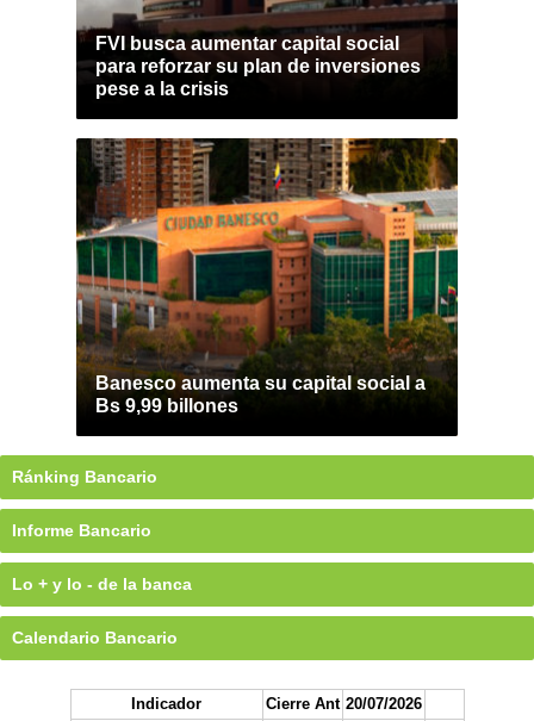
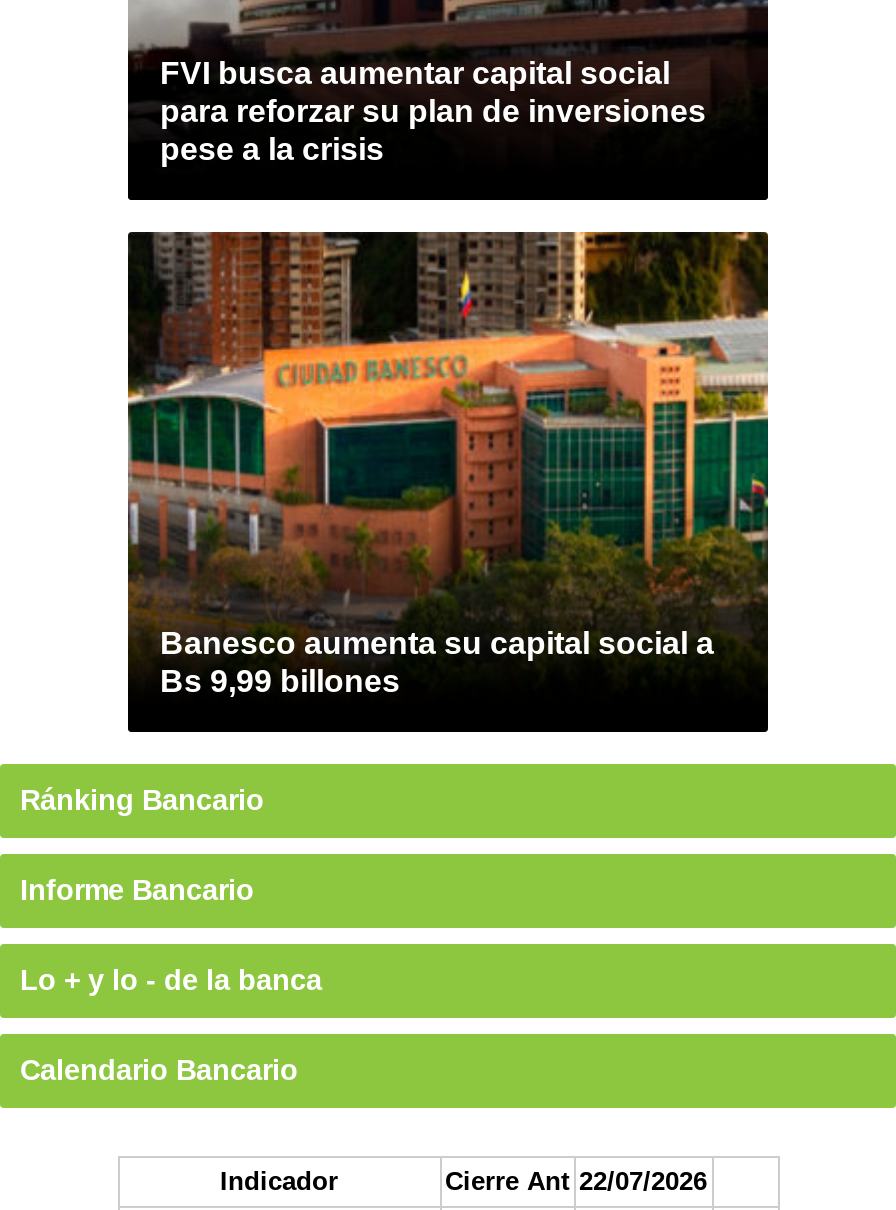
- Cierre Ant 20/07/2026
+ Cierre Ant 22/07/2026
